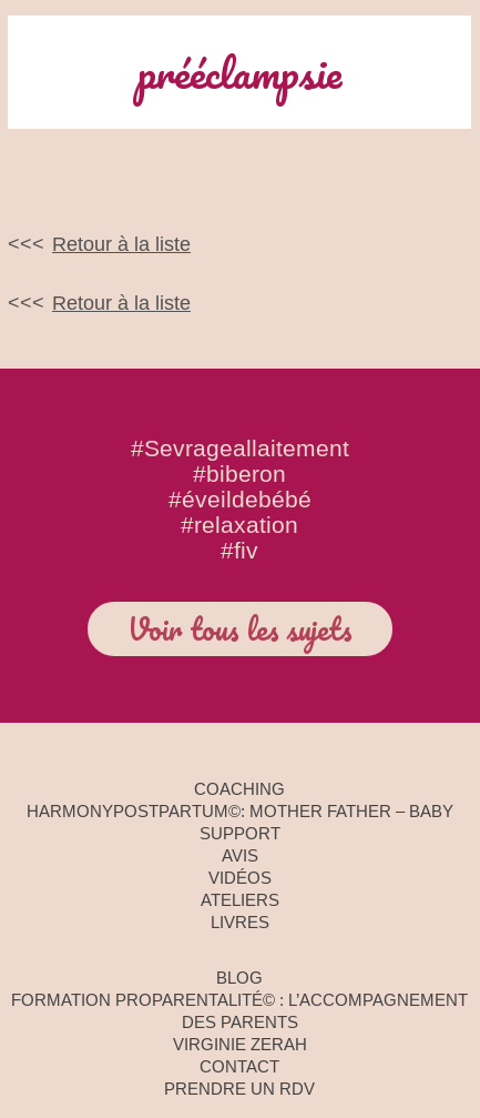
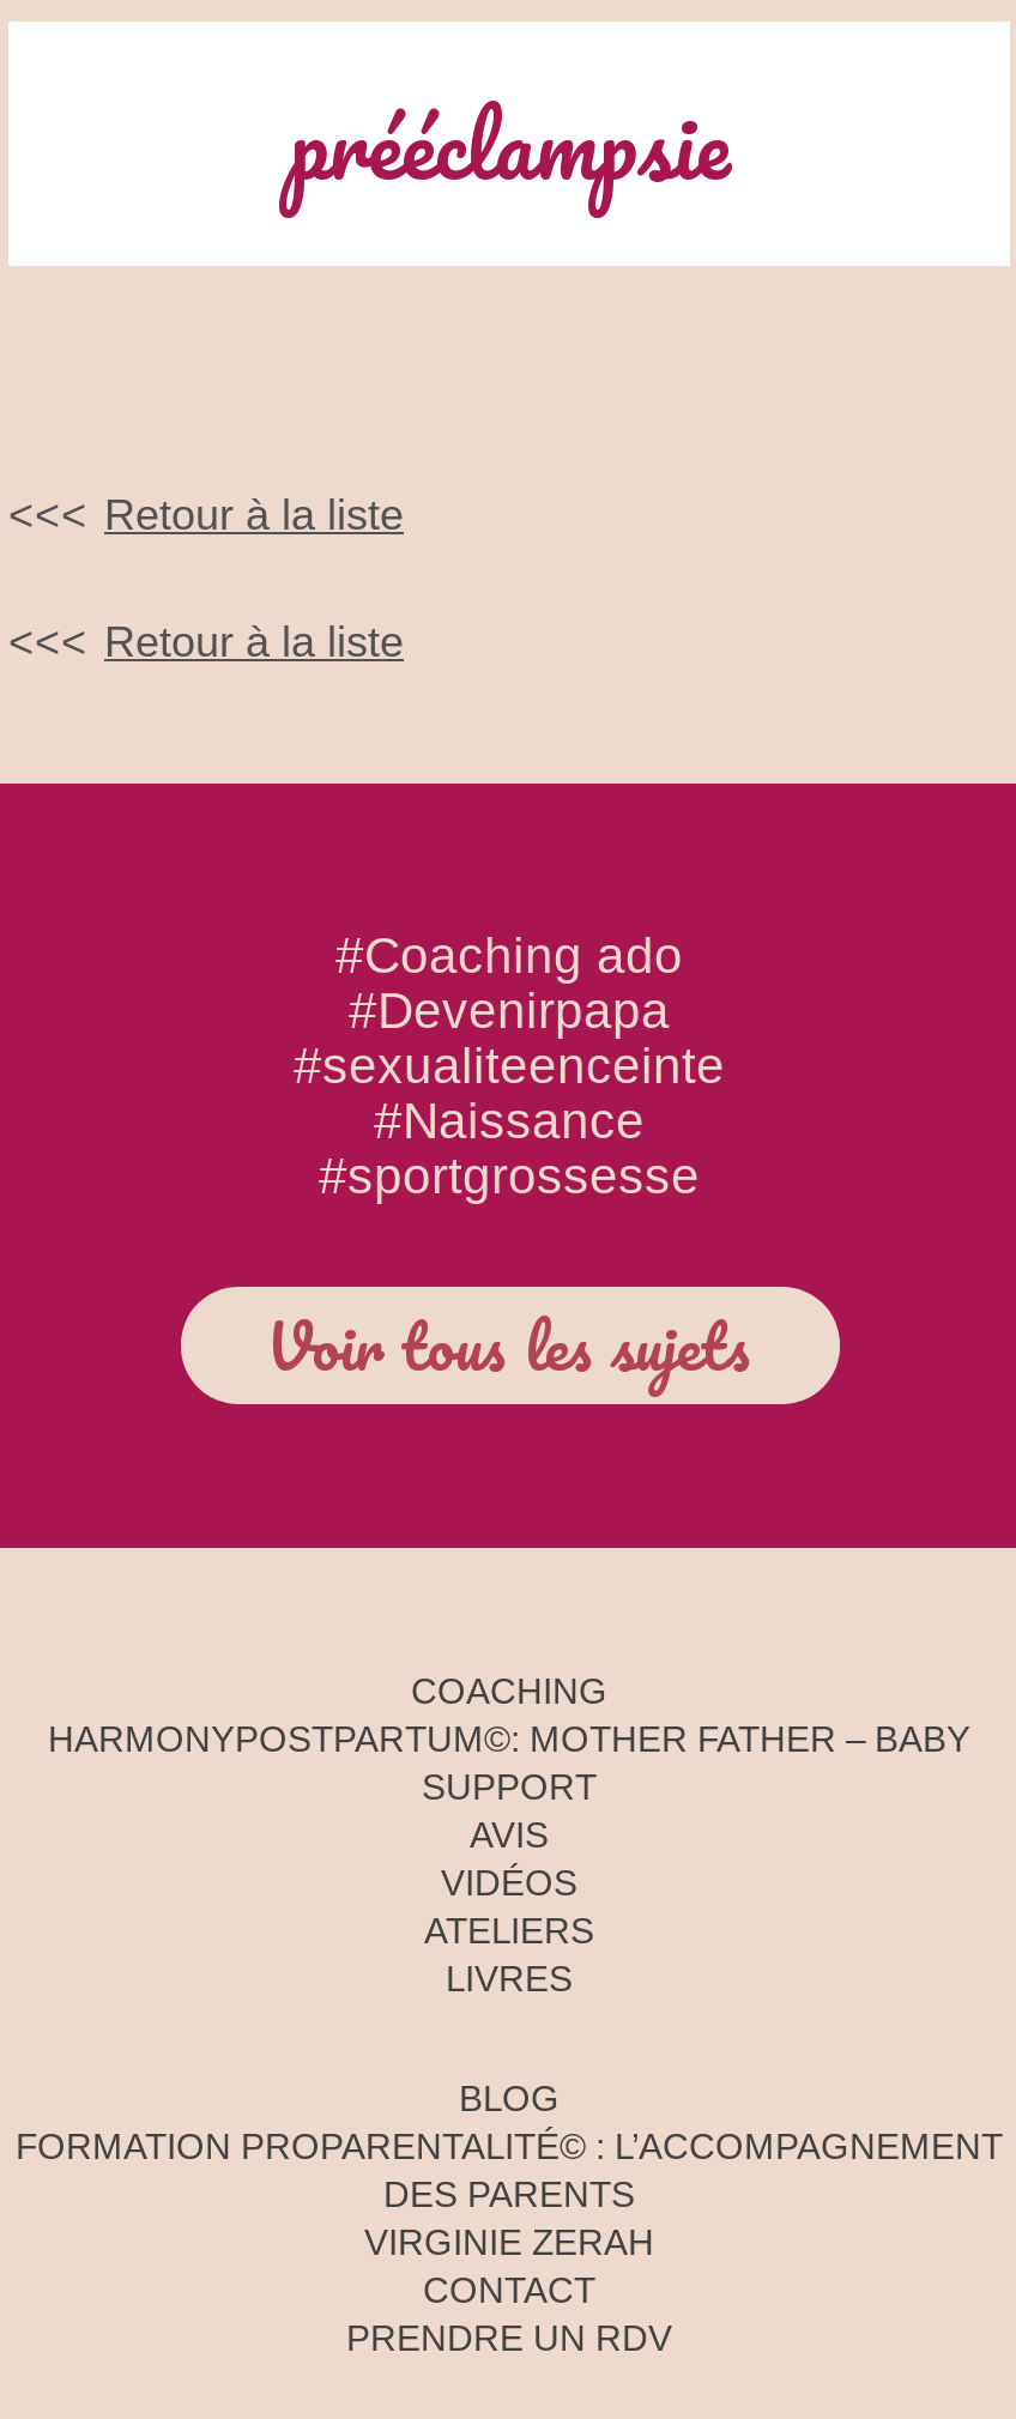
- #Sevrageallaitement
- #biberon
- #éveildebébé
- #relaxation
- #fiv
+ #Coaching ado
+ #Devenirpapa
+ #sexualiteenceinte
+ #Naissance
+ #sportgrossesse
